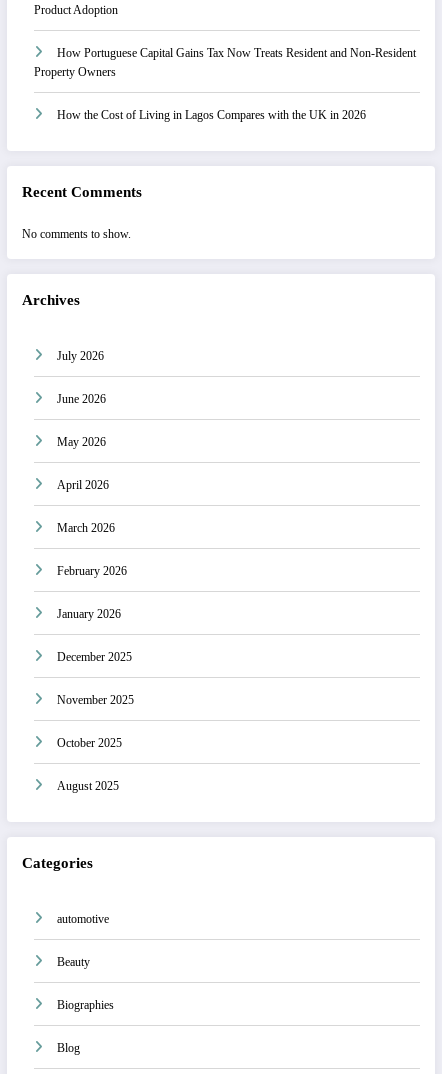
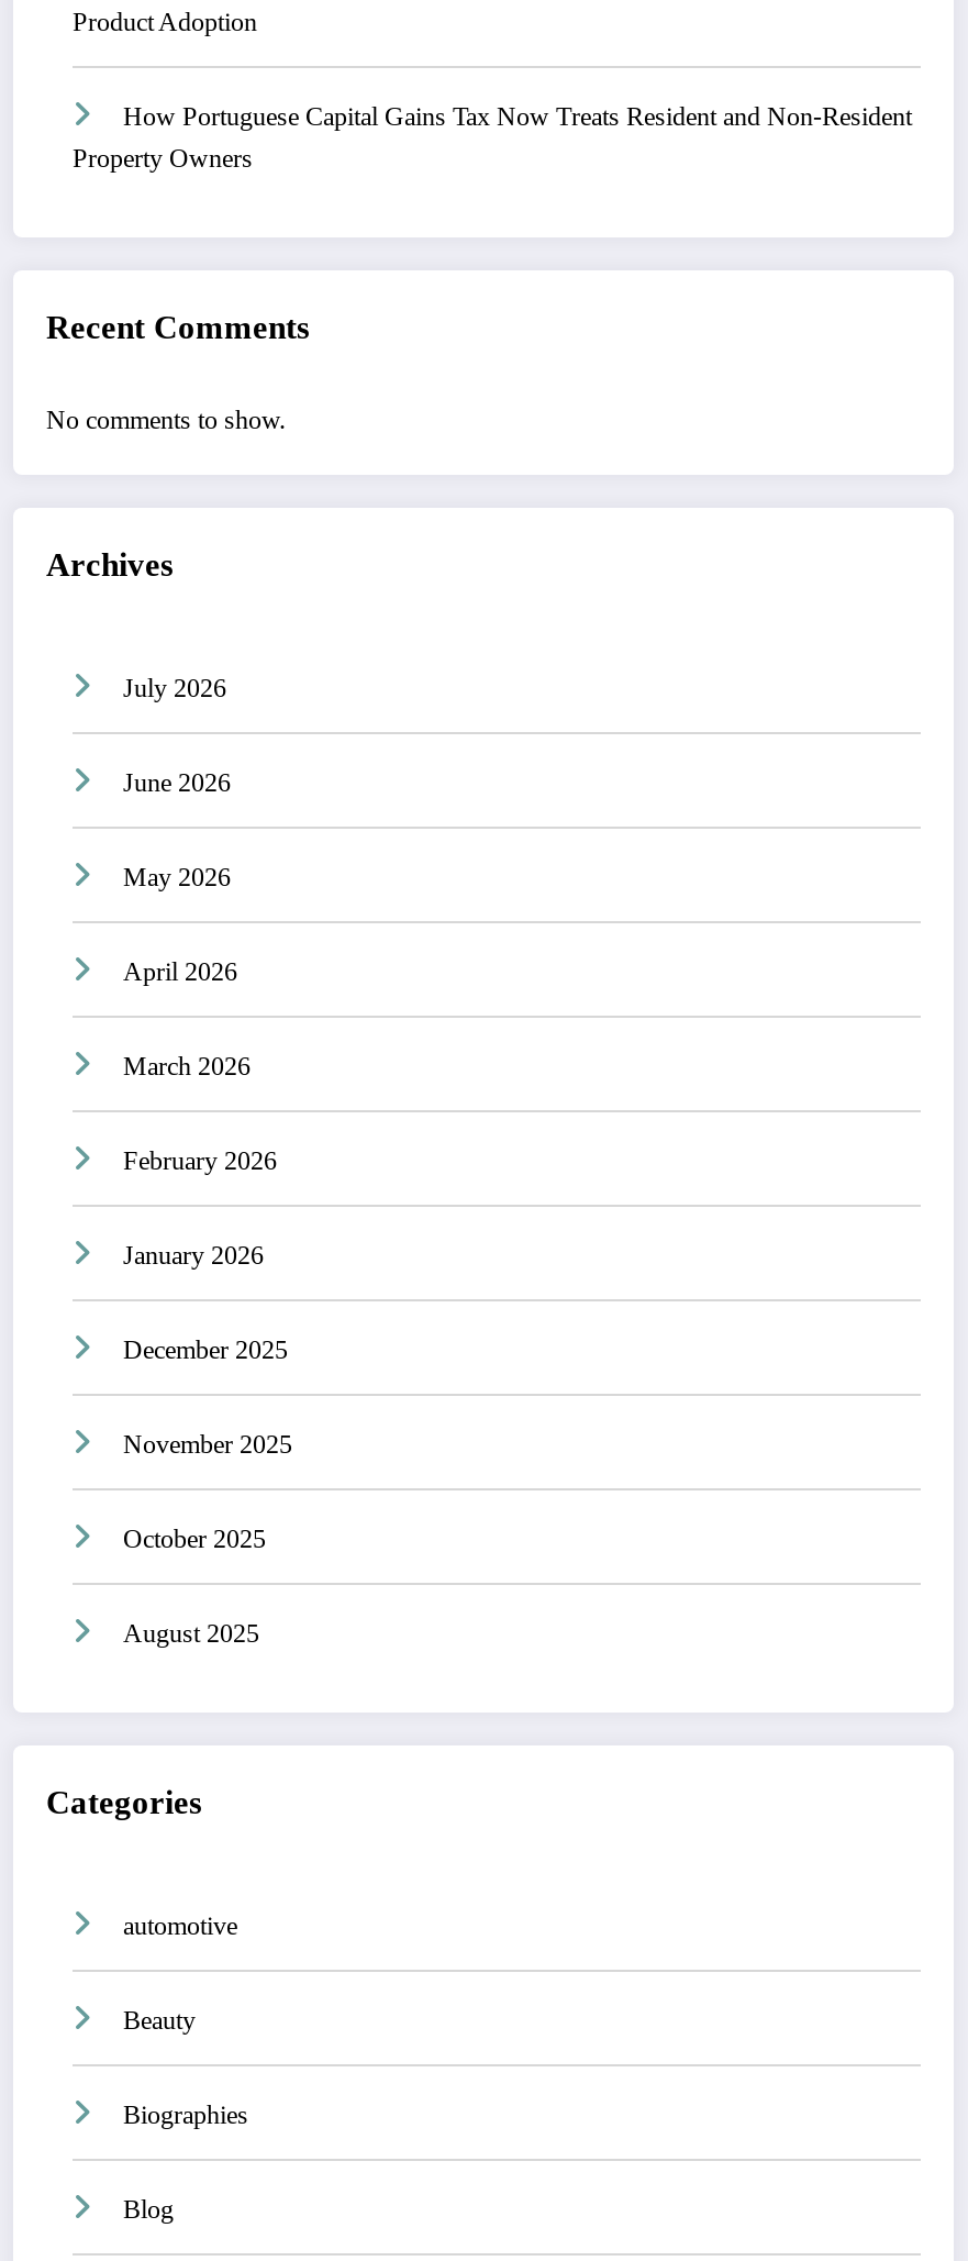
- How the Cost of Living in Lagos Compares with the UK in 2026
